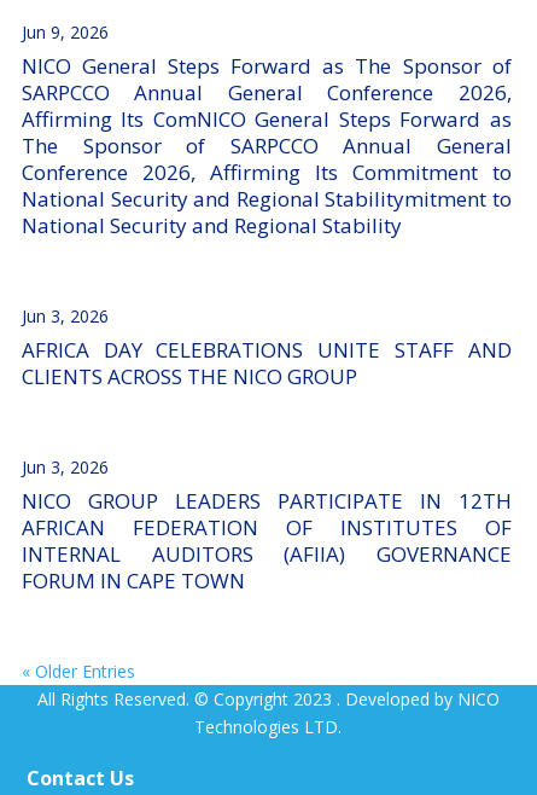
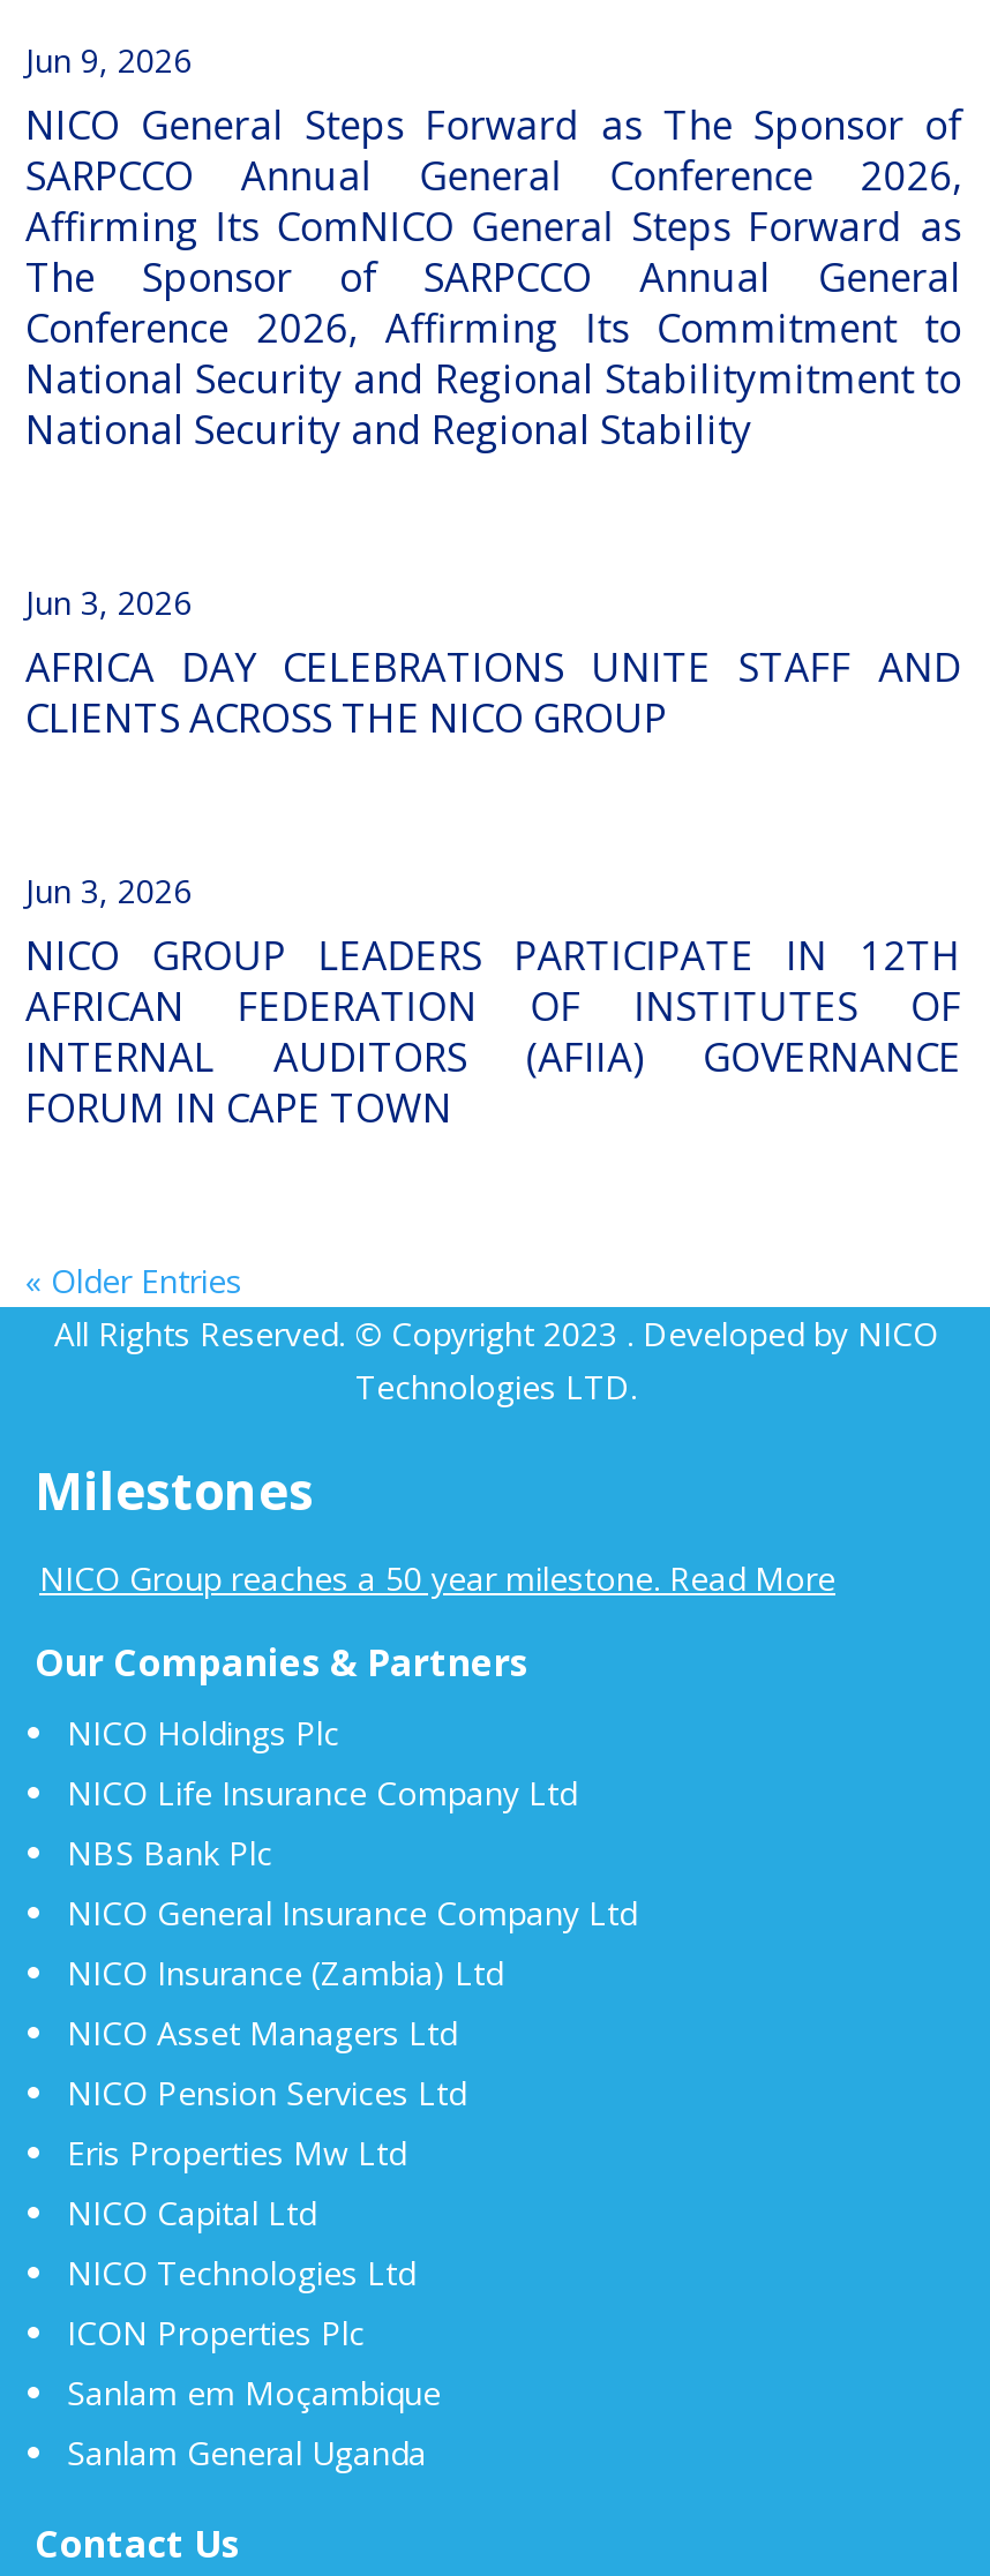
+ Milestones
+ NICO Group reaches a 50 year milestone. Read More
+ Our Companies & Partners
+ NICO Holdings Plc
+ NICO Life Insurance Company Ltd
+ NBS Bank Plc
+ NICO General Insurance Company Ltd
+ NICO Insurance (Zambia) Ltd
+ NICO Asset Managers Ltd
+ NICO Pension Services Ltd
+ Eris Properties Mw Ltd
+ NICO Capital Ltd
+ NICO Technologies Ltd
+ ICON Properties Plc
+ Sanlam em Moçambique
+ Sanlam General Uganda
